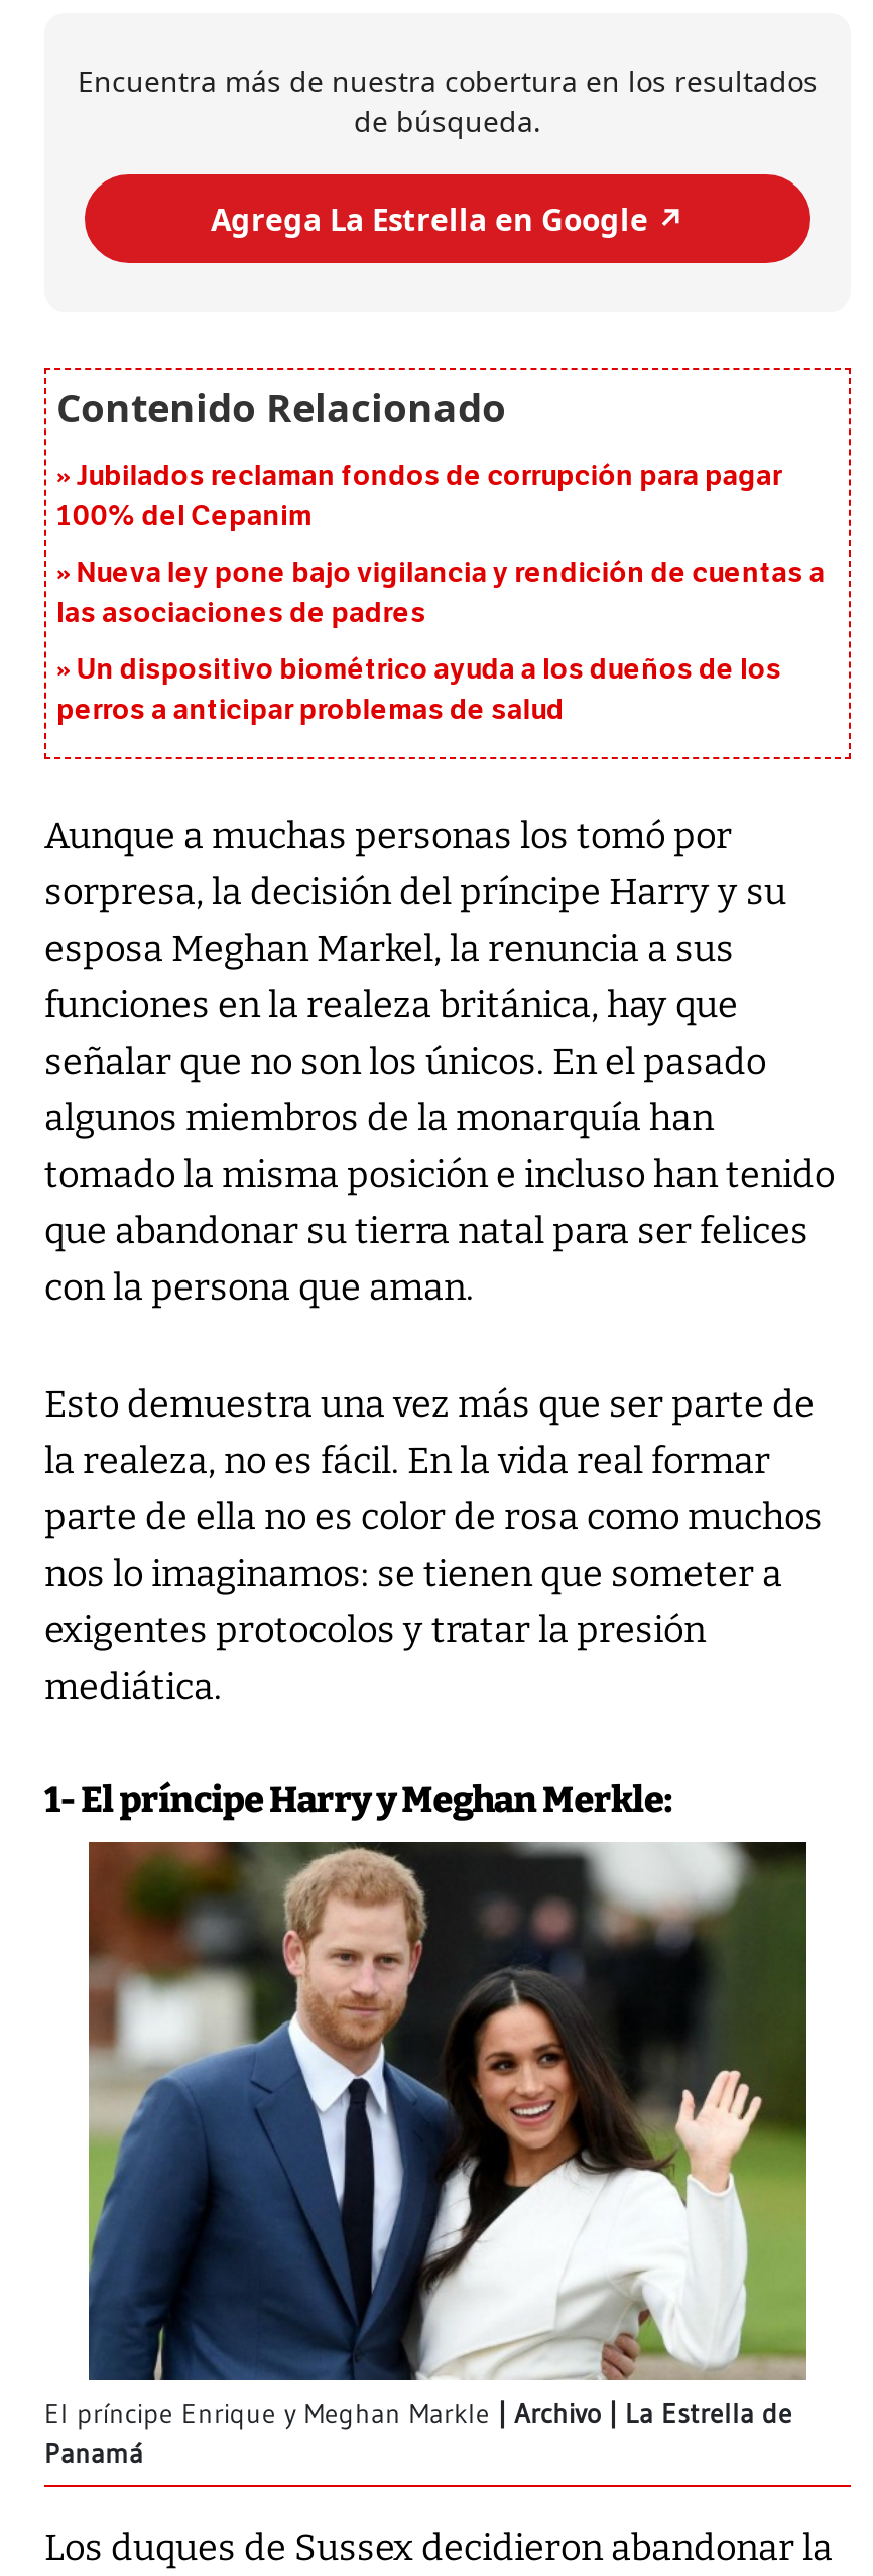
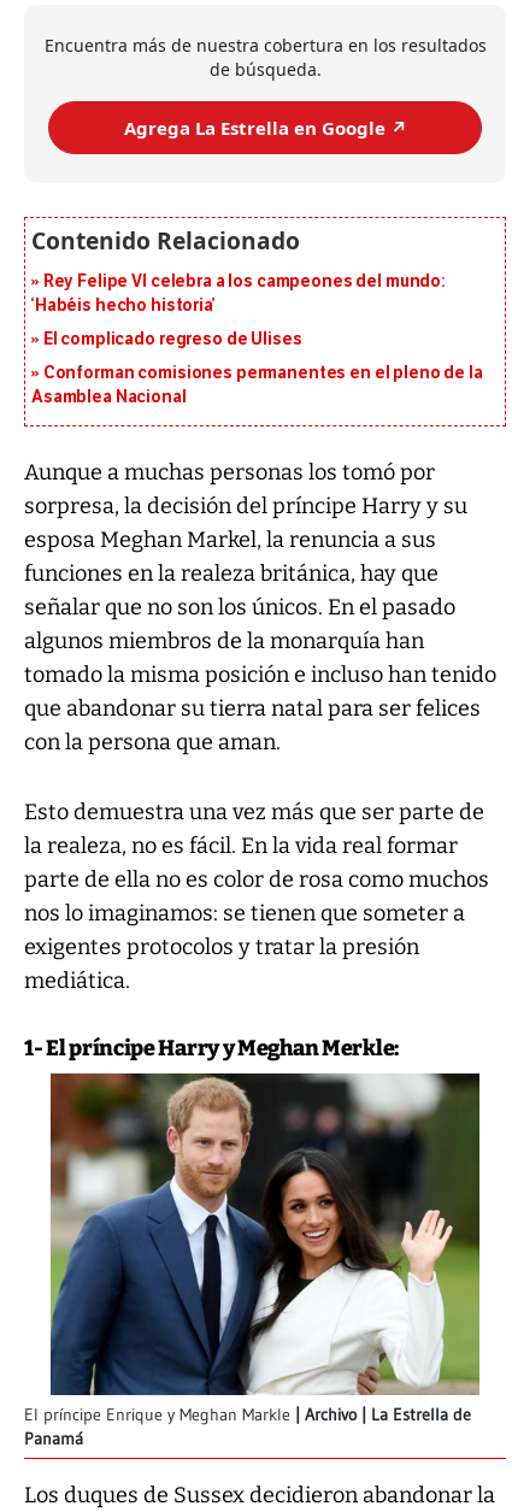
- Jubilados reclaman fondos de corrupción para pagar
- 100% del Cepanim
+ Rey Felipe VI celebra a los campeones del mundo:
+ ‘Habéis hecho historia’

- Nueva ley pone bajo vigilancia y rendición de cuentas a
- las asociaciones de padres
+ El complicado regreso de Ulises

- Un dispositivo biométrico ayuda a los dueños de los
- perros a anticipar problemas de salud
+ Conforman comisiones permanentes en el pleno de la
+ Asamblea Nacional
